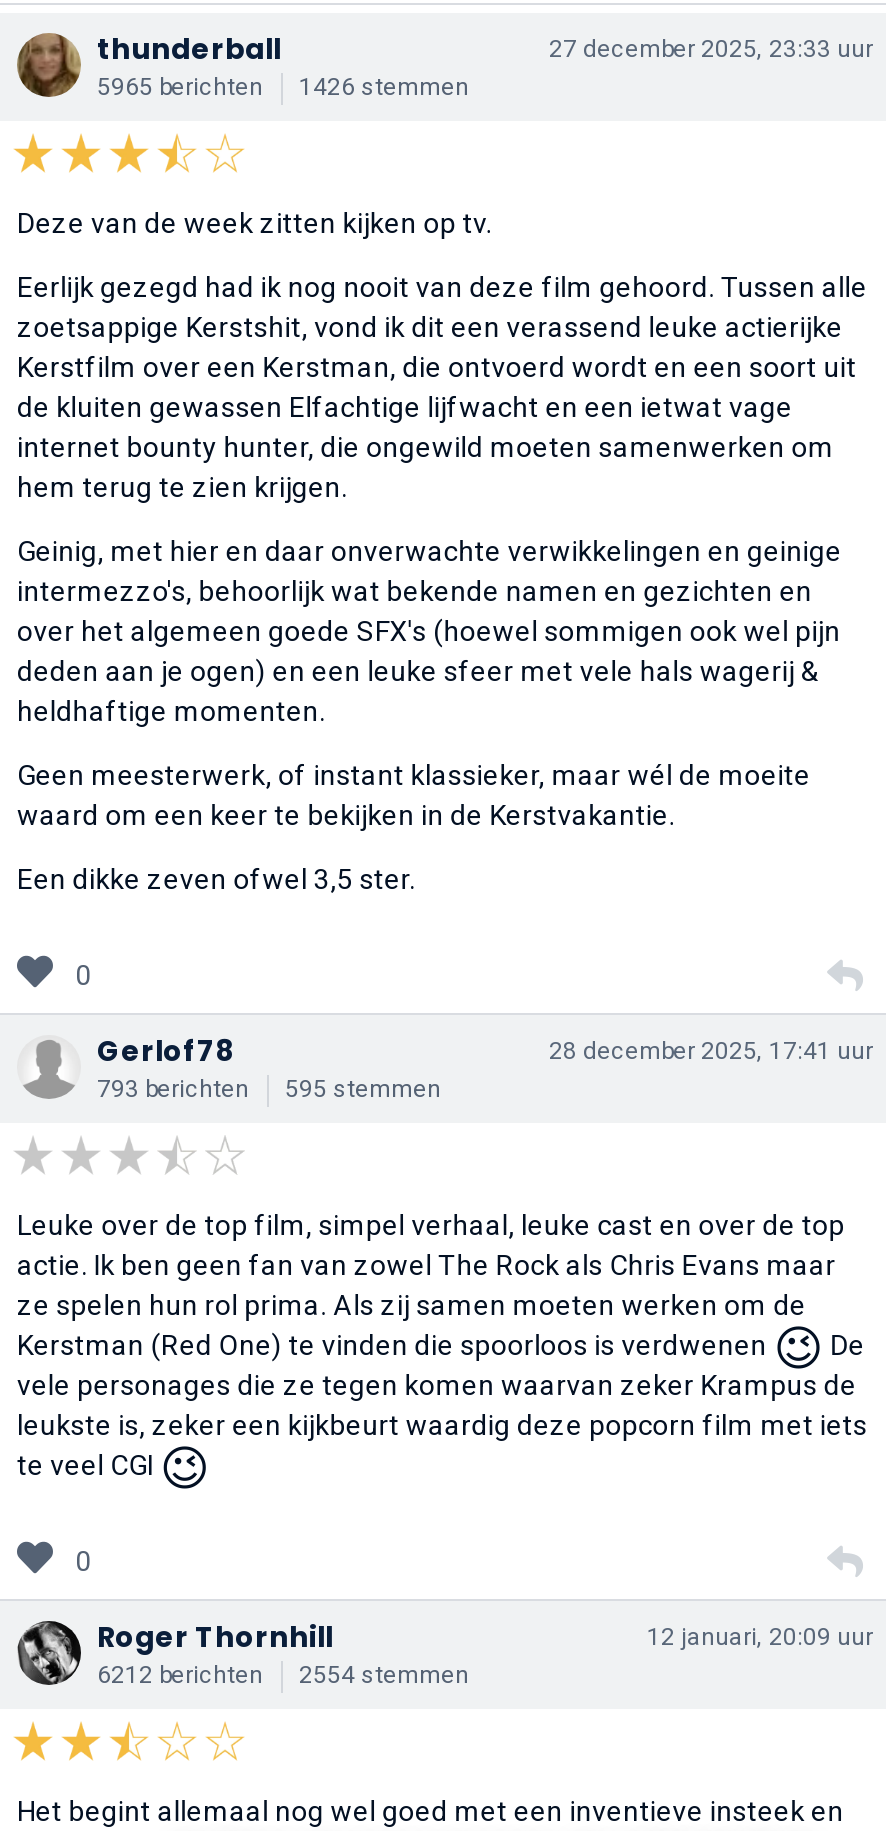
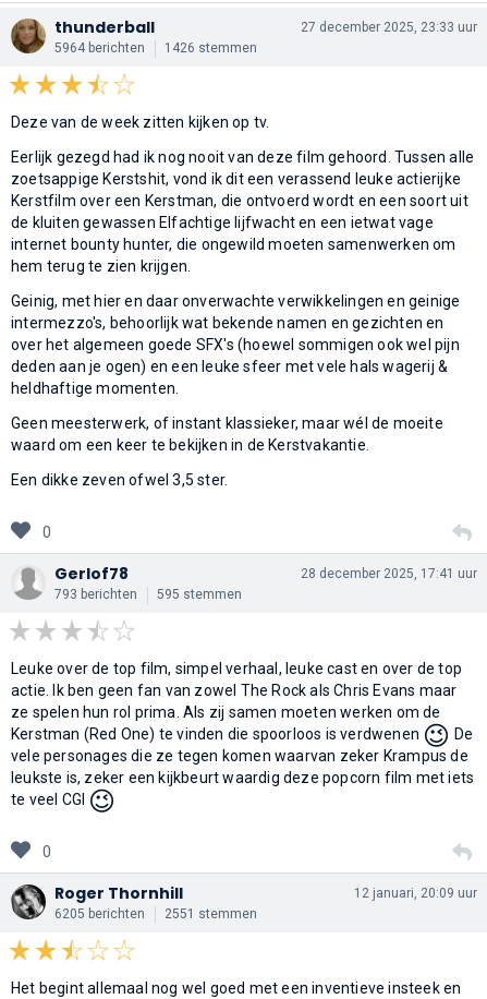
- 5965 berichten 1426 stemmen
+ 5964 berichten 1426 stemmen

- 6212 berichten
+ 6205 berichten

- 2554 stemmen
+ 2551 stemmen
